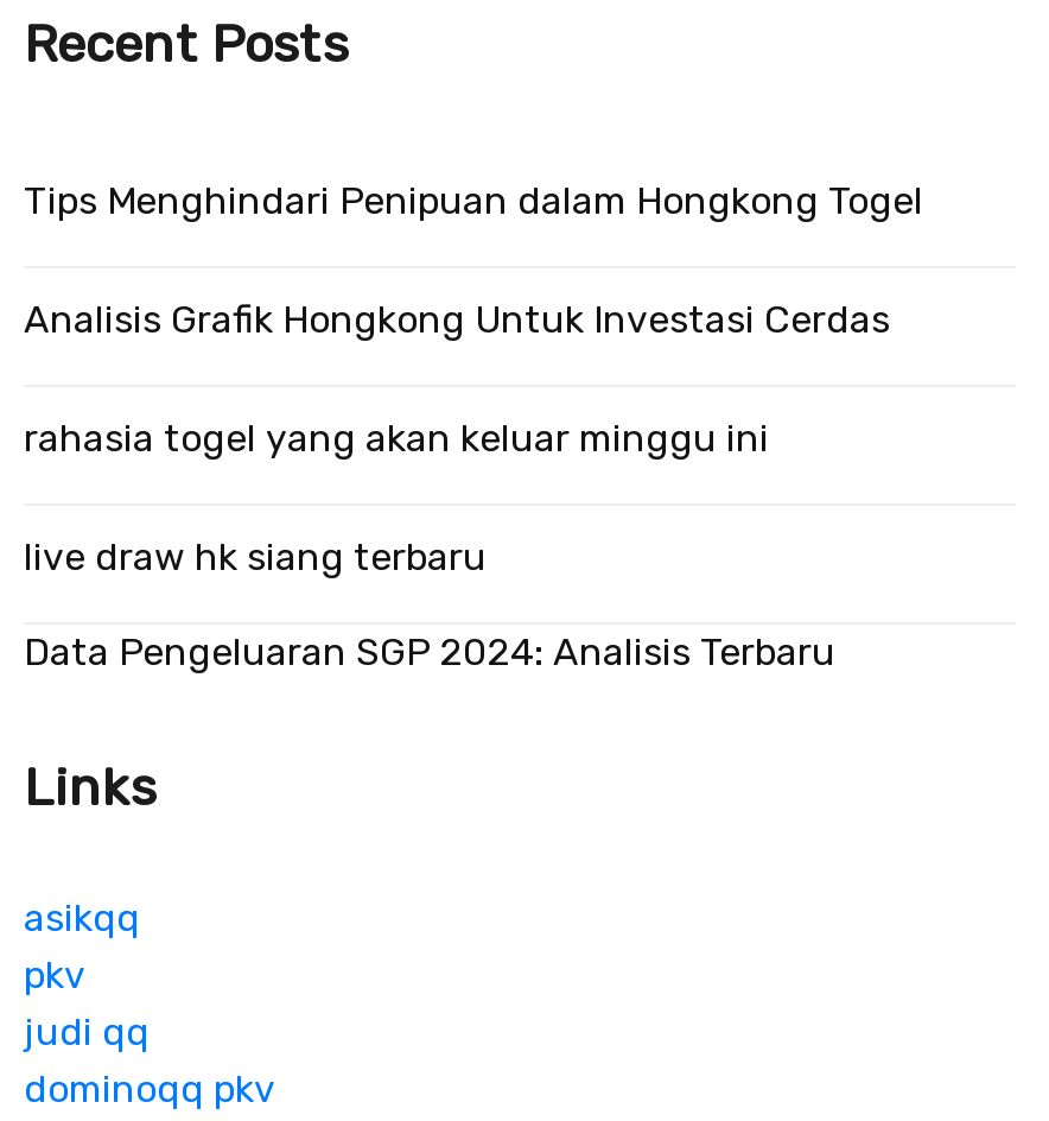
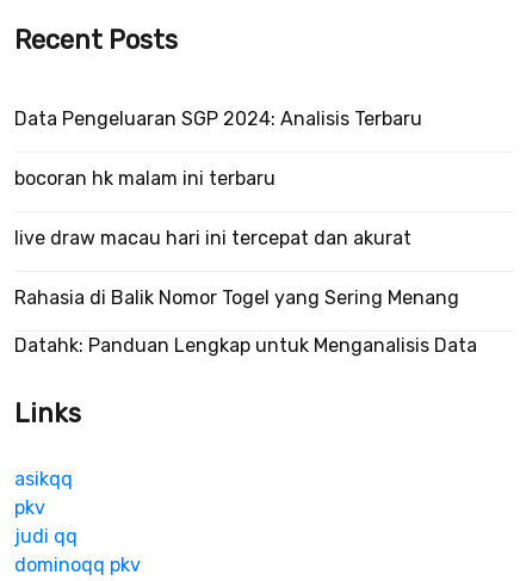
- Tips Menghindari Penipuan dalam Hongkong Togel
- Analisis Grafik Hongkong Untuk Investasi Cerdas
- rahasia togel yang akan keluar minggu ini
- live draw hk siang terbaru

moved up: Data Pengeluaran SGP 2024: Analisis Terbaru

+ bocoran hk malam ini terbaru
+ live draw macau hari ini tercepat dan akurat
+ Rahasia di Balik Nomor Togel yang Sering Menang
+ Datahk: Panduan Lengkap untuk Menganalisis Data
